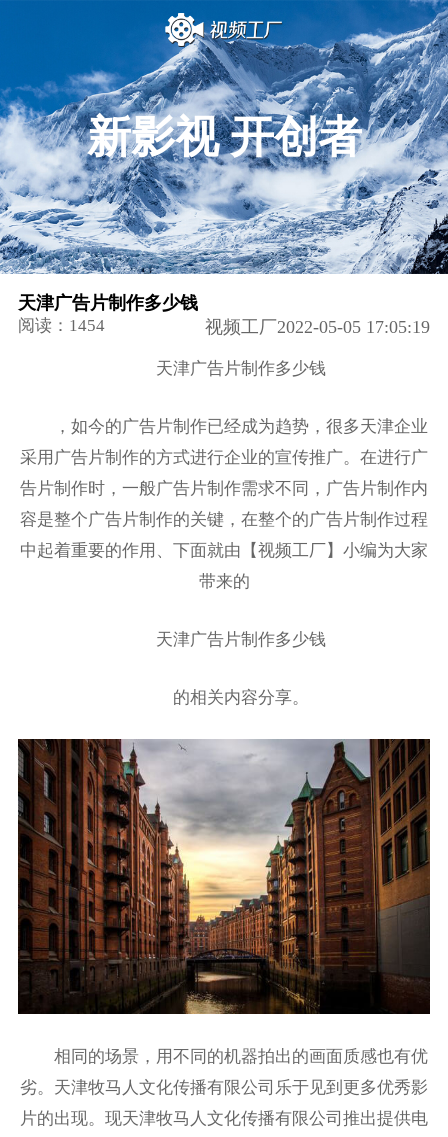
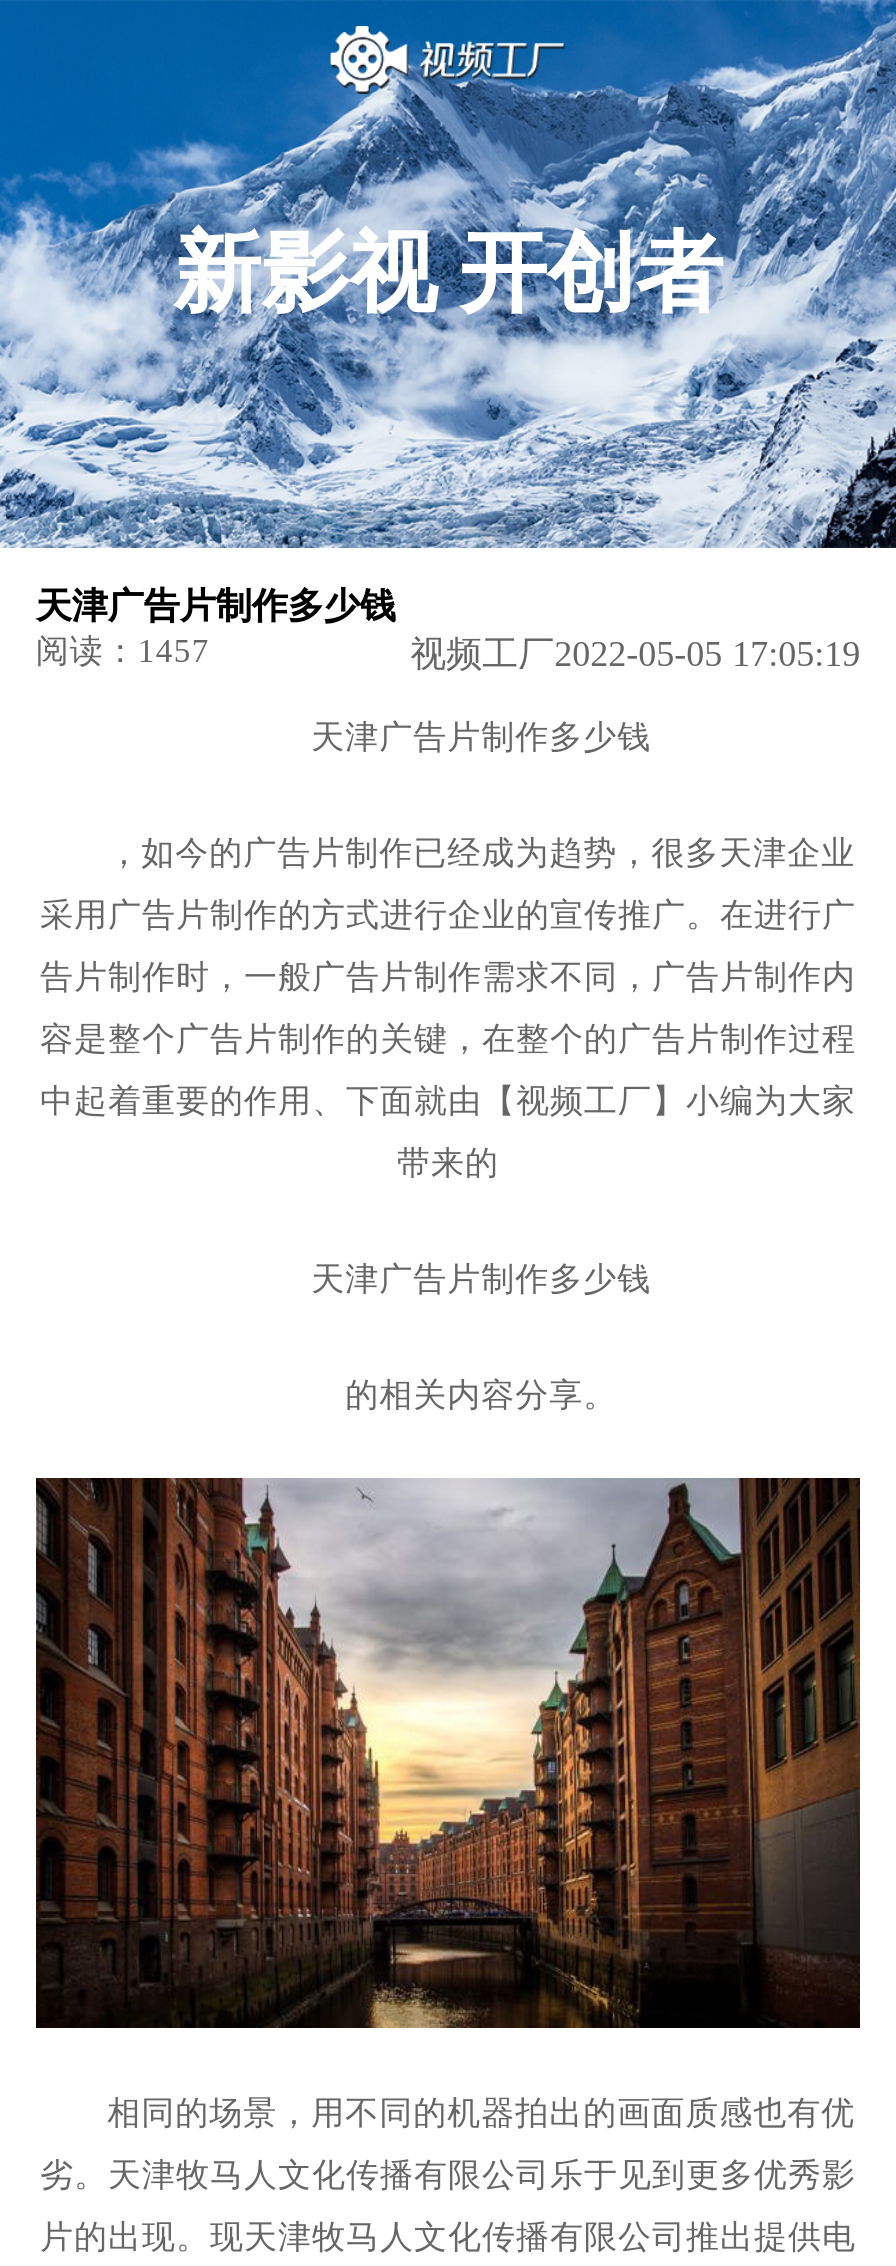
- 阅读：1454
+ 阅读：1457
